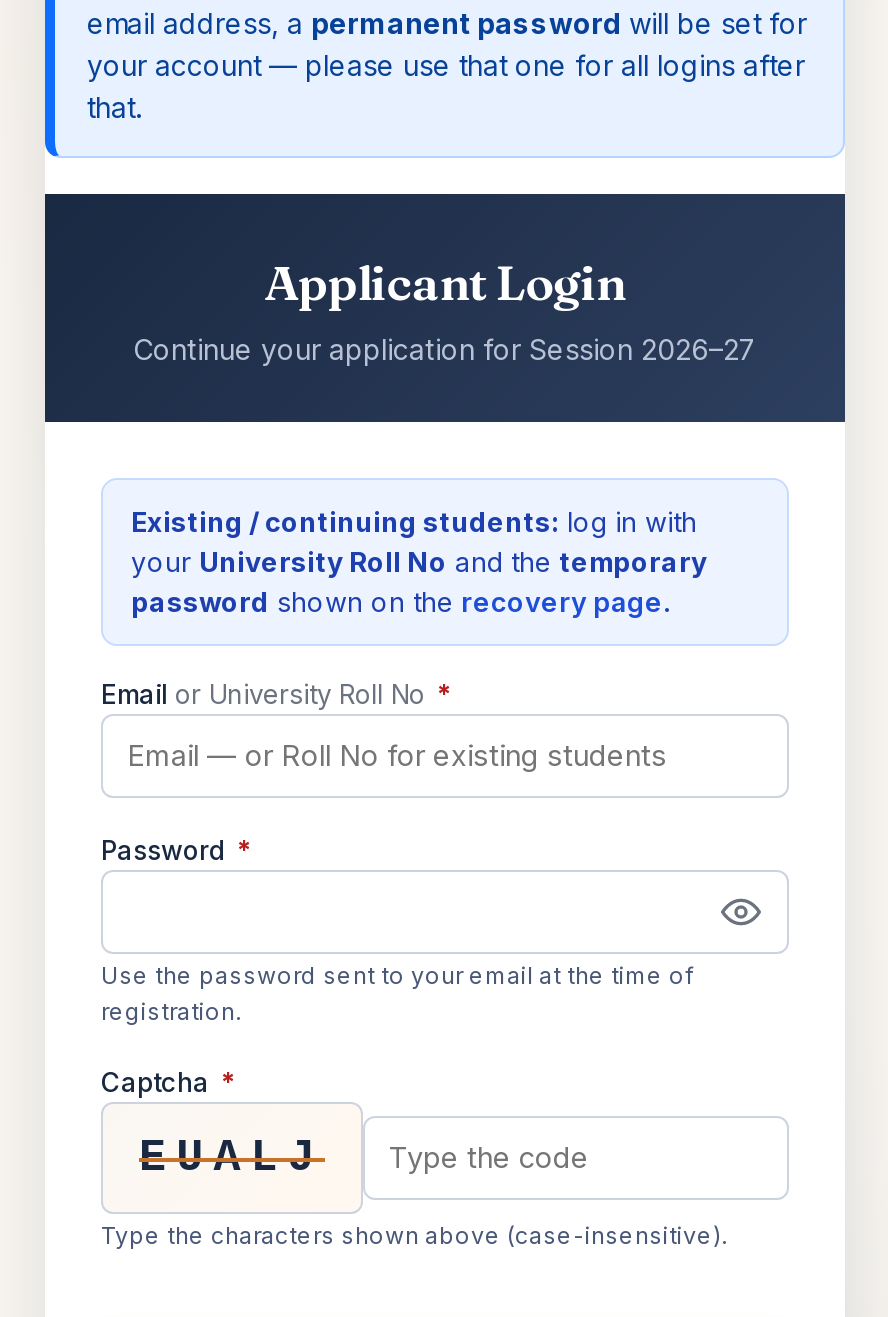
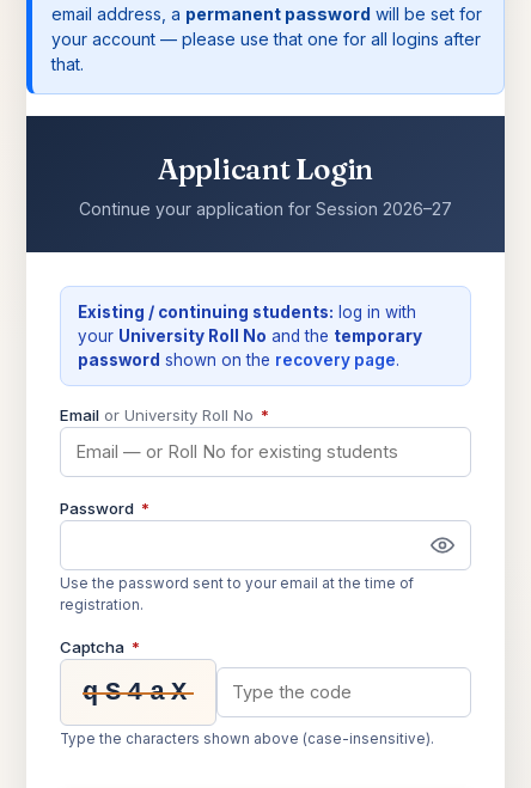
- EUALJ
+ qS4aX
